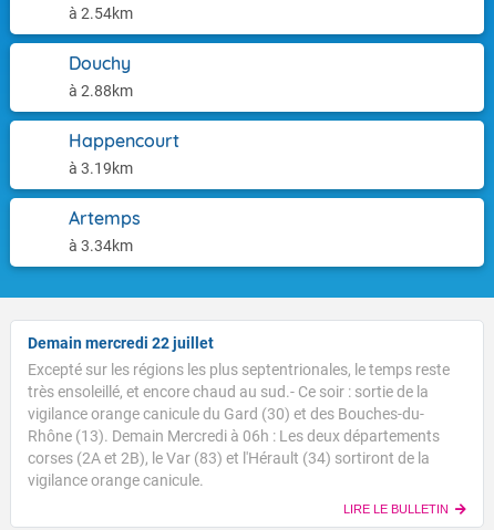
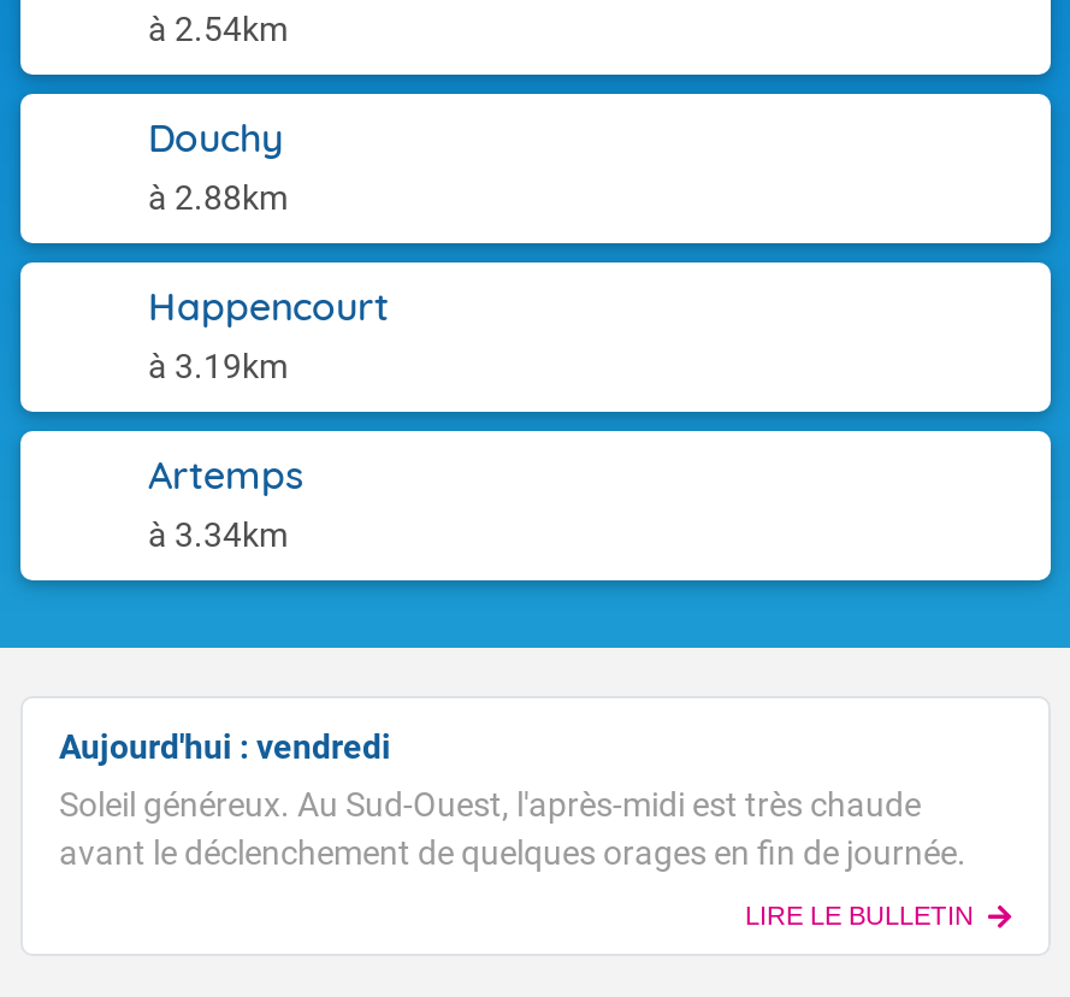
- Demain mercredi 22 juillet
+ Aujourd'hui : vendredi

- Excepté sur les régions les plus septentrionales, le temps reste
- très ensoleillé, et encore chaud au sud.- Ce soir : sortie de la
- vigilance orange canicule du Gard (30) et des Bouches-du-
- Rhône (13). Demain Mercredi à 06h : Les deux départements
- corses (2A et 2B), le Var (83) et l'Hérault (34) sortiront de la
- vigilance orange canicule.
+ Soleil généreux. Au Sud-Ouest, l'après-midi est très chaude
+ avant le déclenchement de quelques orages en fin de journée.
